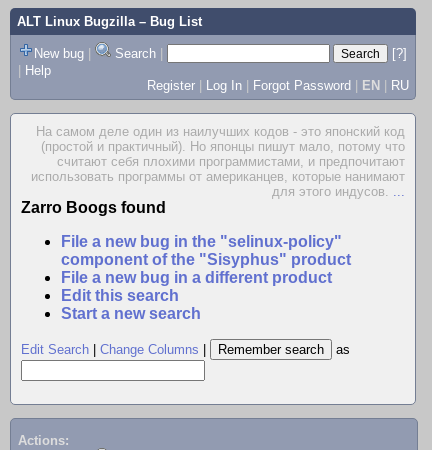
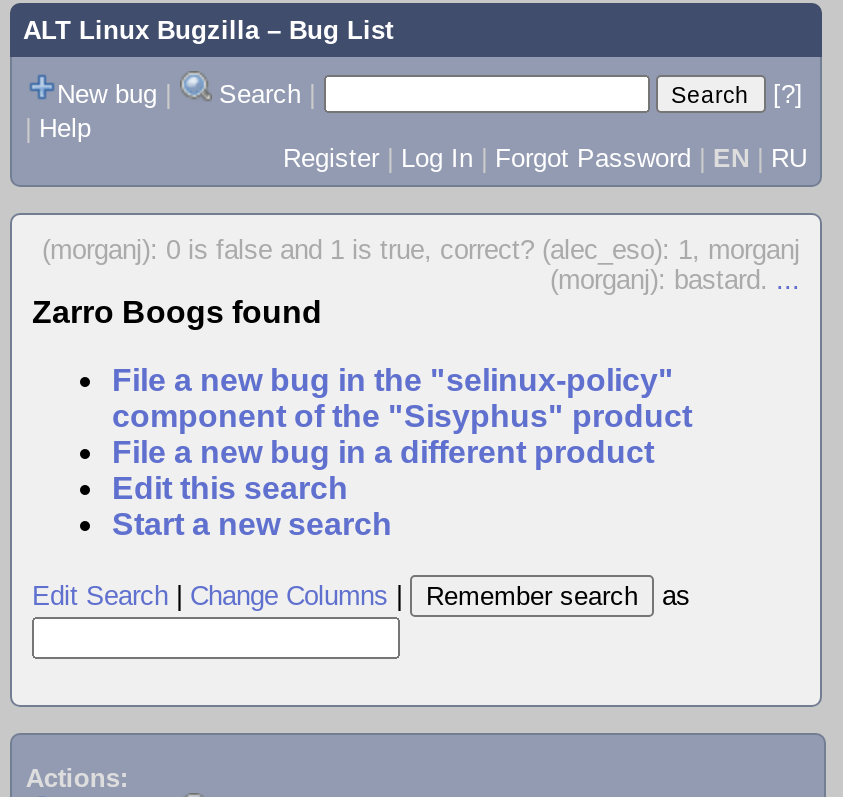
- На самом деле один из наилучших кодов - это японский код
- (простой и практичный). Но японцы пишут мало, потому что
- считают себя плохими программистами, и предпочитают
- использовать программы от американцев, которые нанимают
- для этого индусов....
+ (morganj): 0 is false and 1 is true, correct? (alec_eso): 1, morganj
+ (morganj): bastard....
